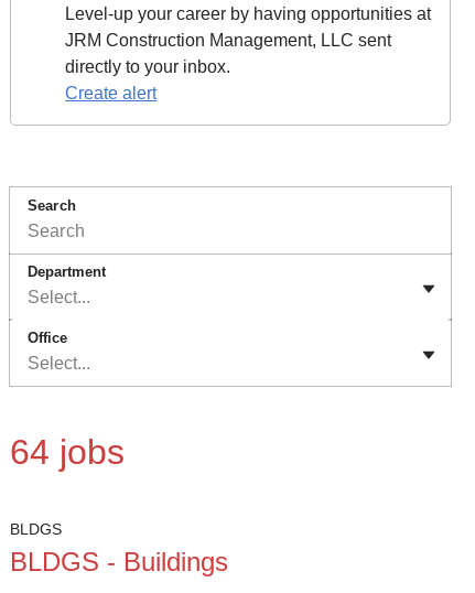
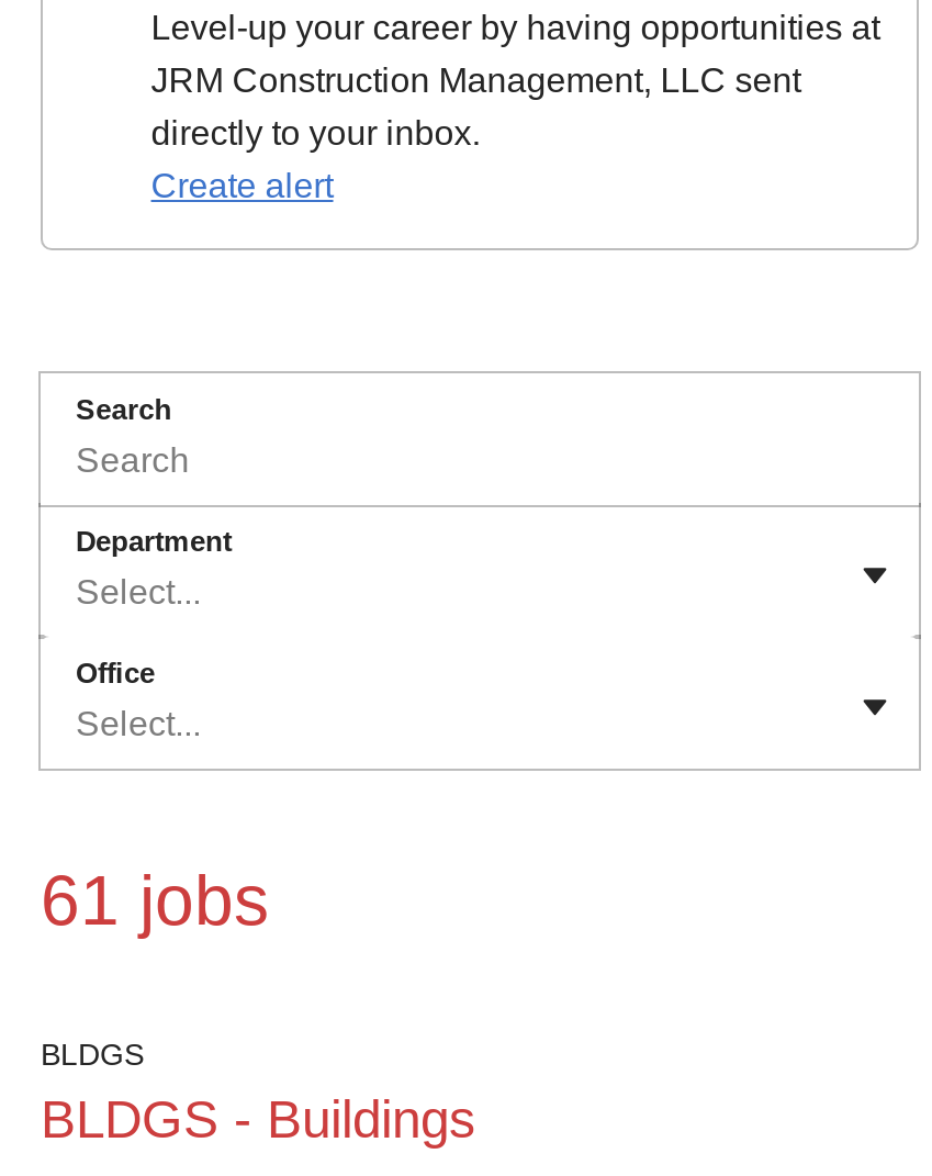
- 64 jobs
+ 61 jobs
